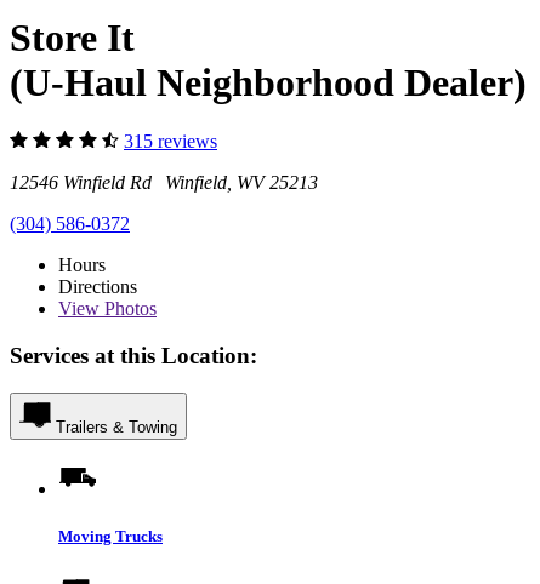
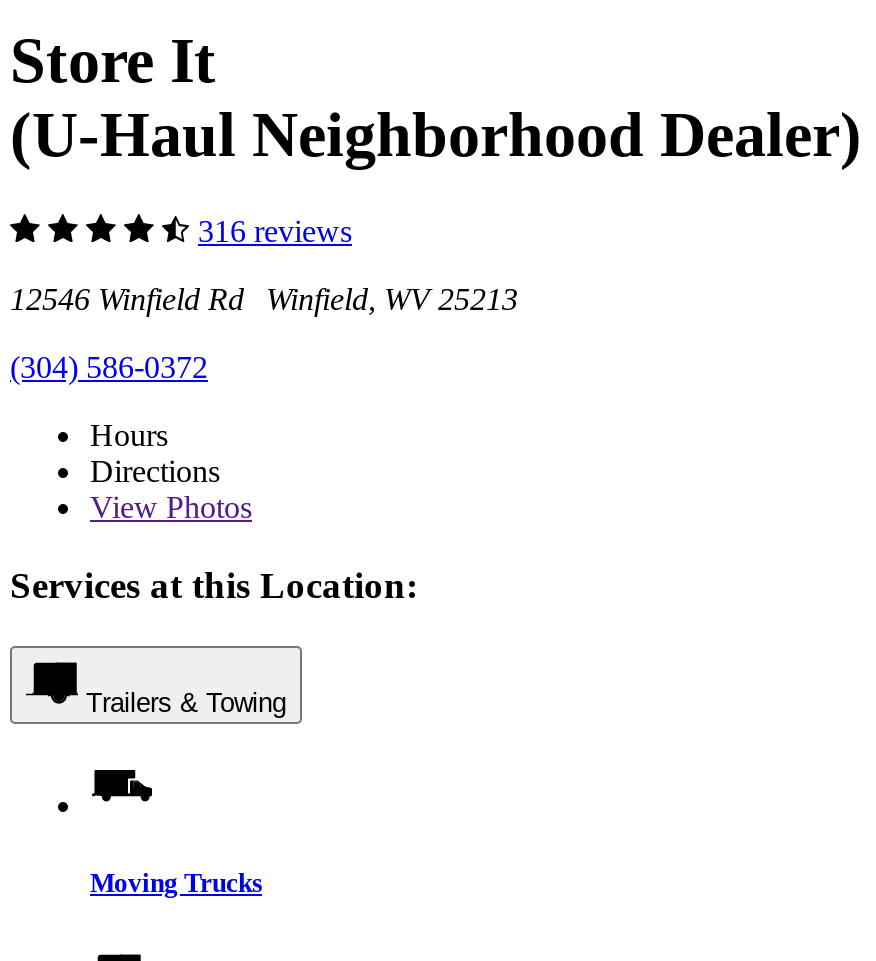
- 315 reviews
+ 316 reviews
